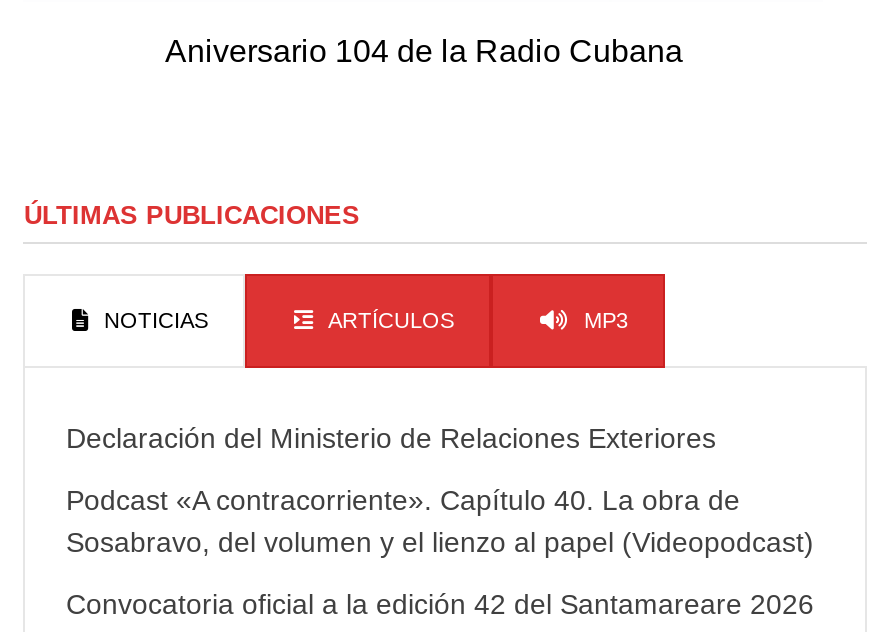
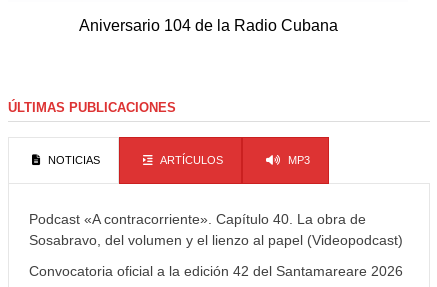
- Declaración del Ministerio de Relaciones Exteriores
